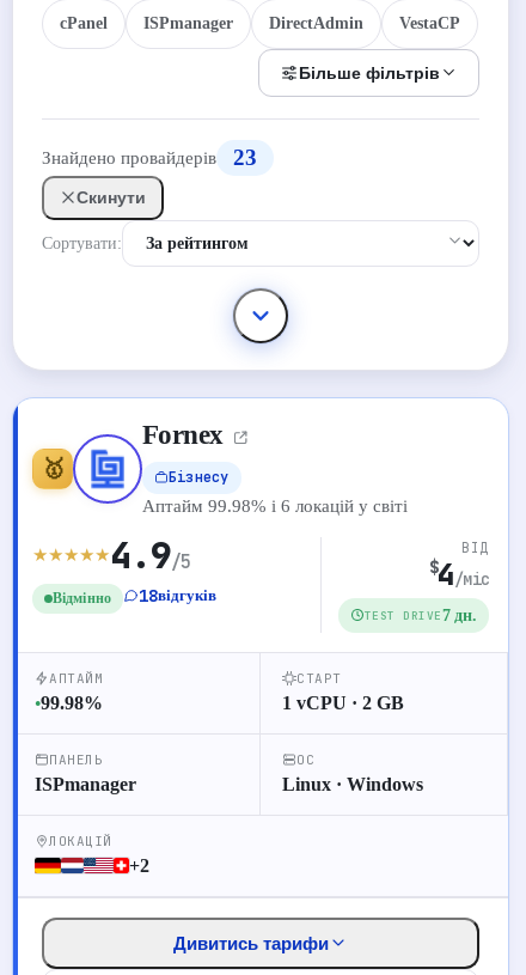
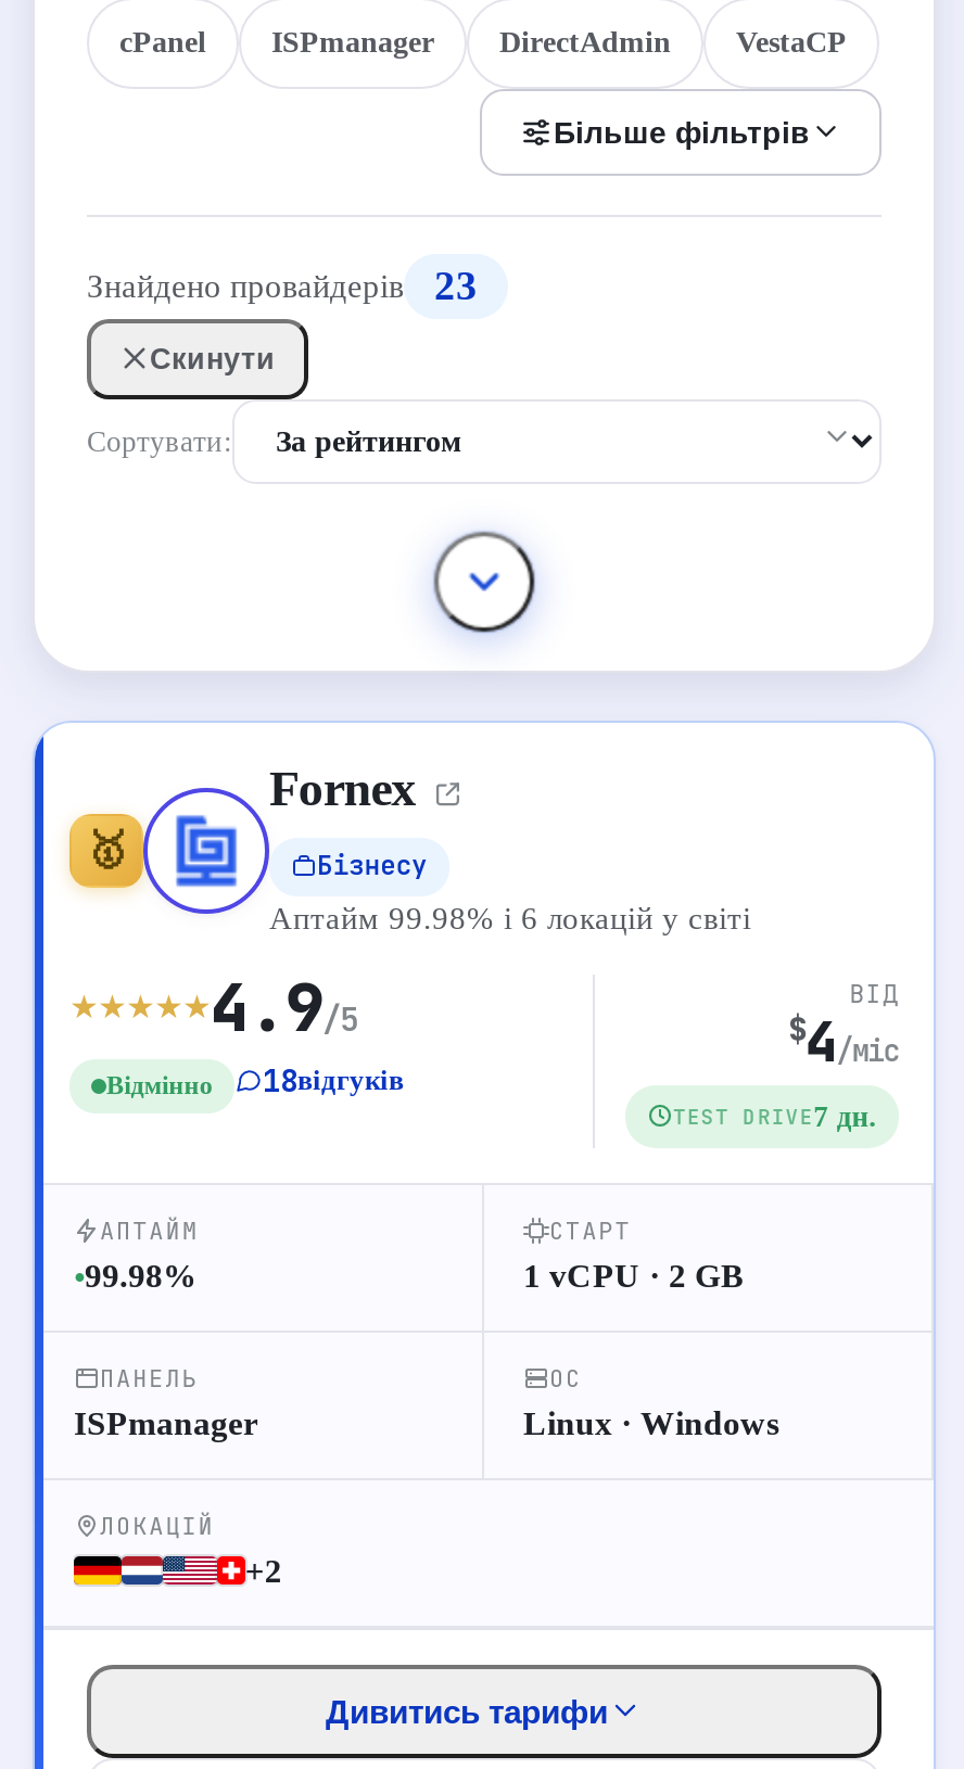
- [image]
+ [image]
